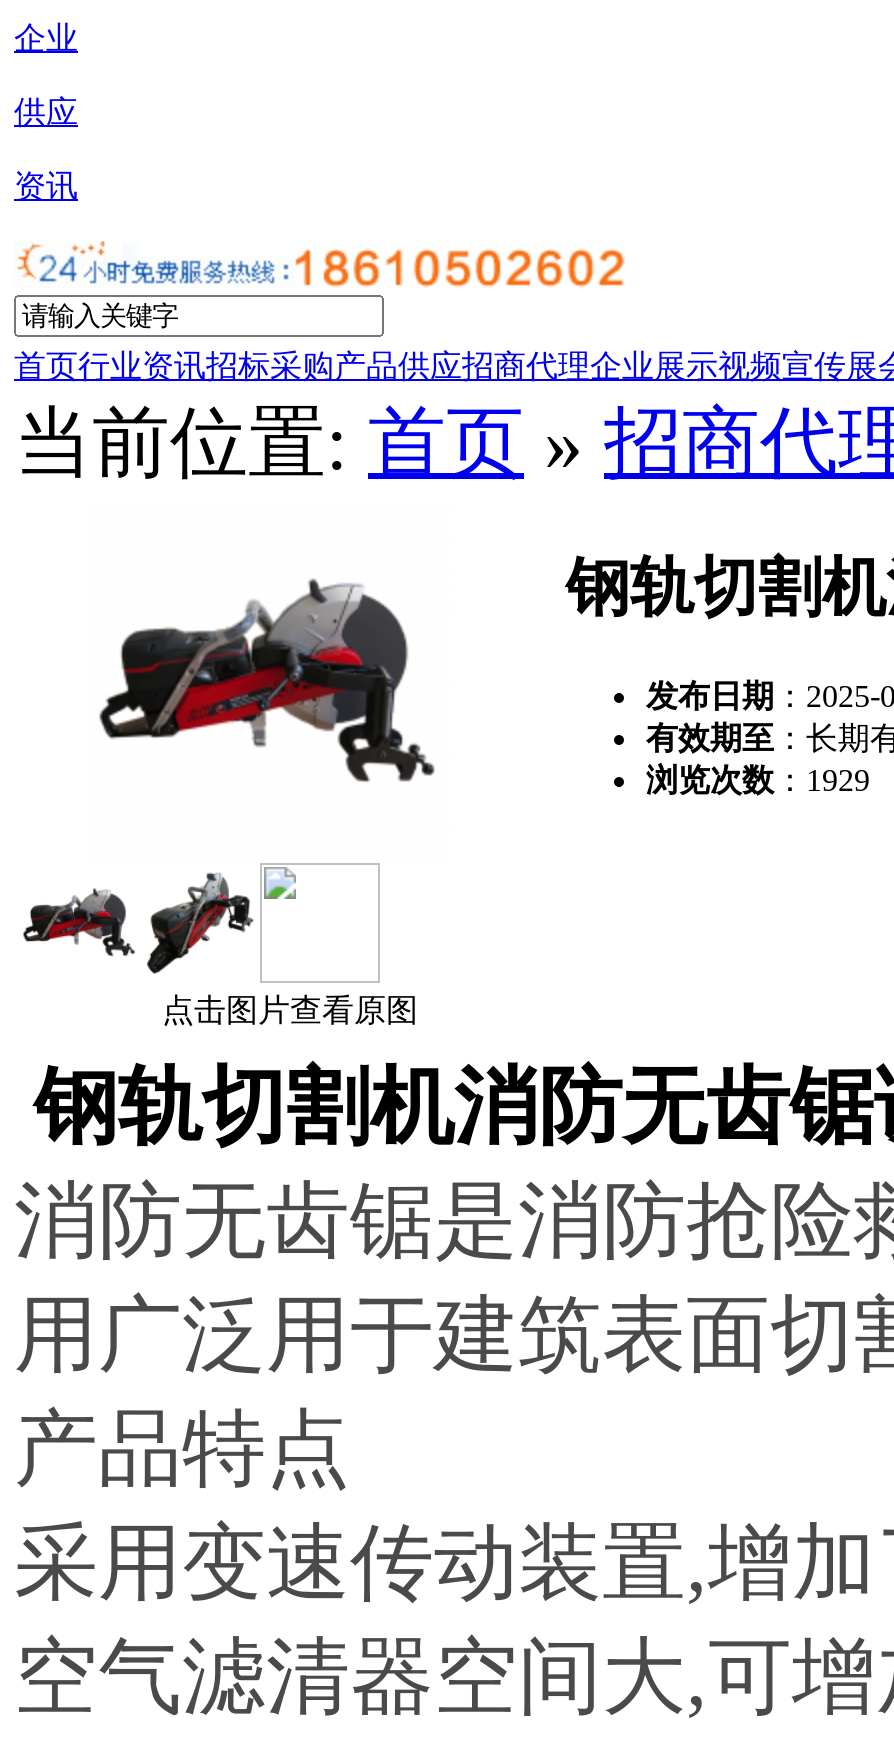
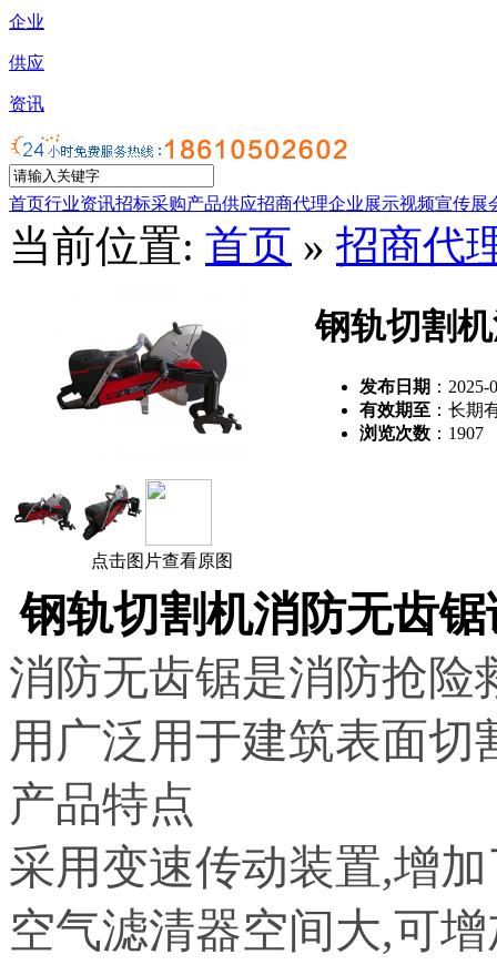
- 浏览次数：1929
+ 浏览次数：1907
